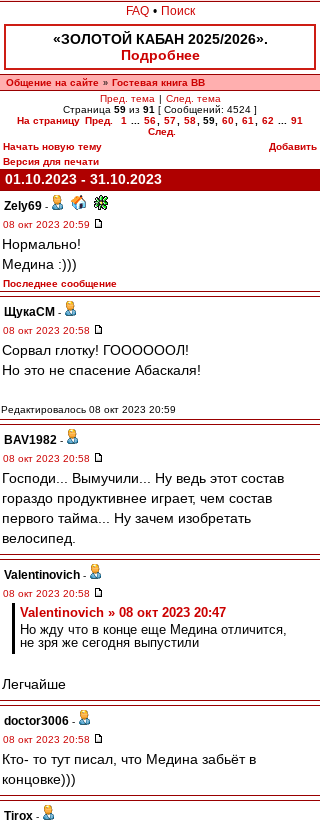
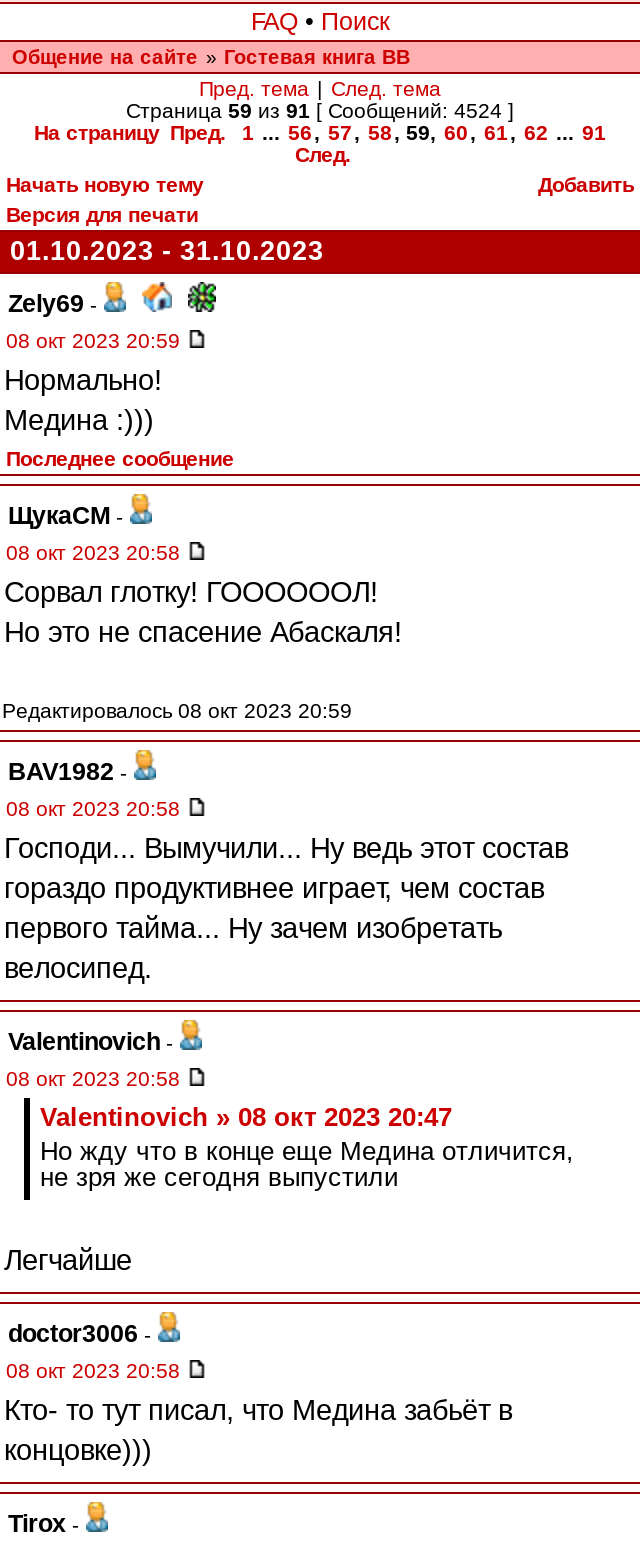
- «ЗОЛОТОЙ КАБАН 2025/2026».
- Подробнее
